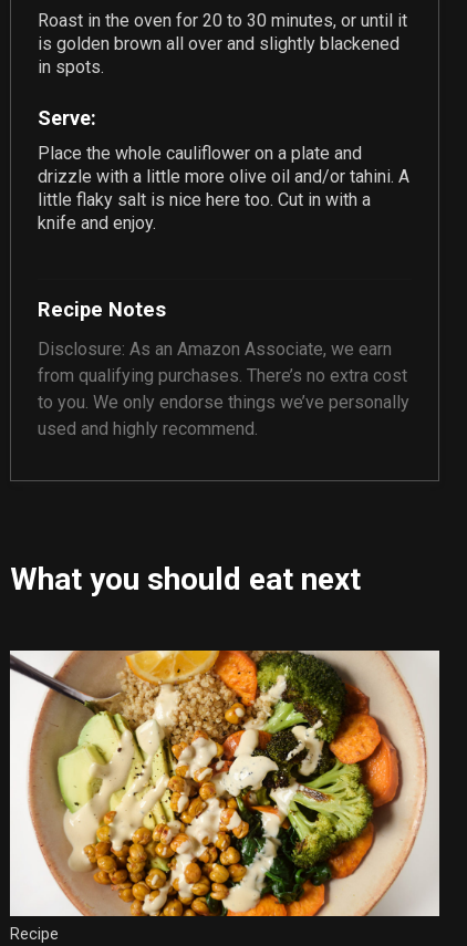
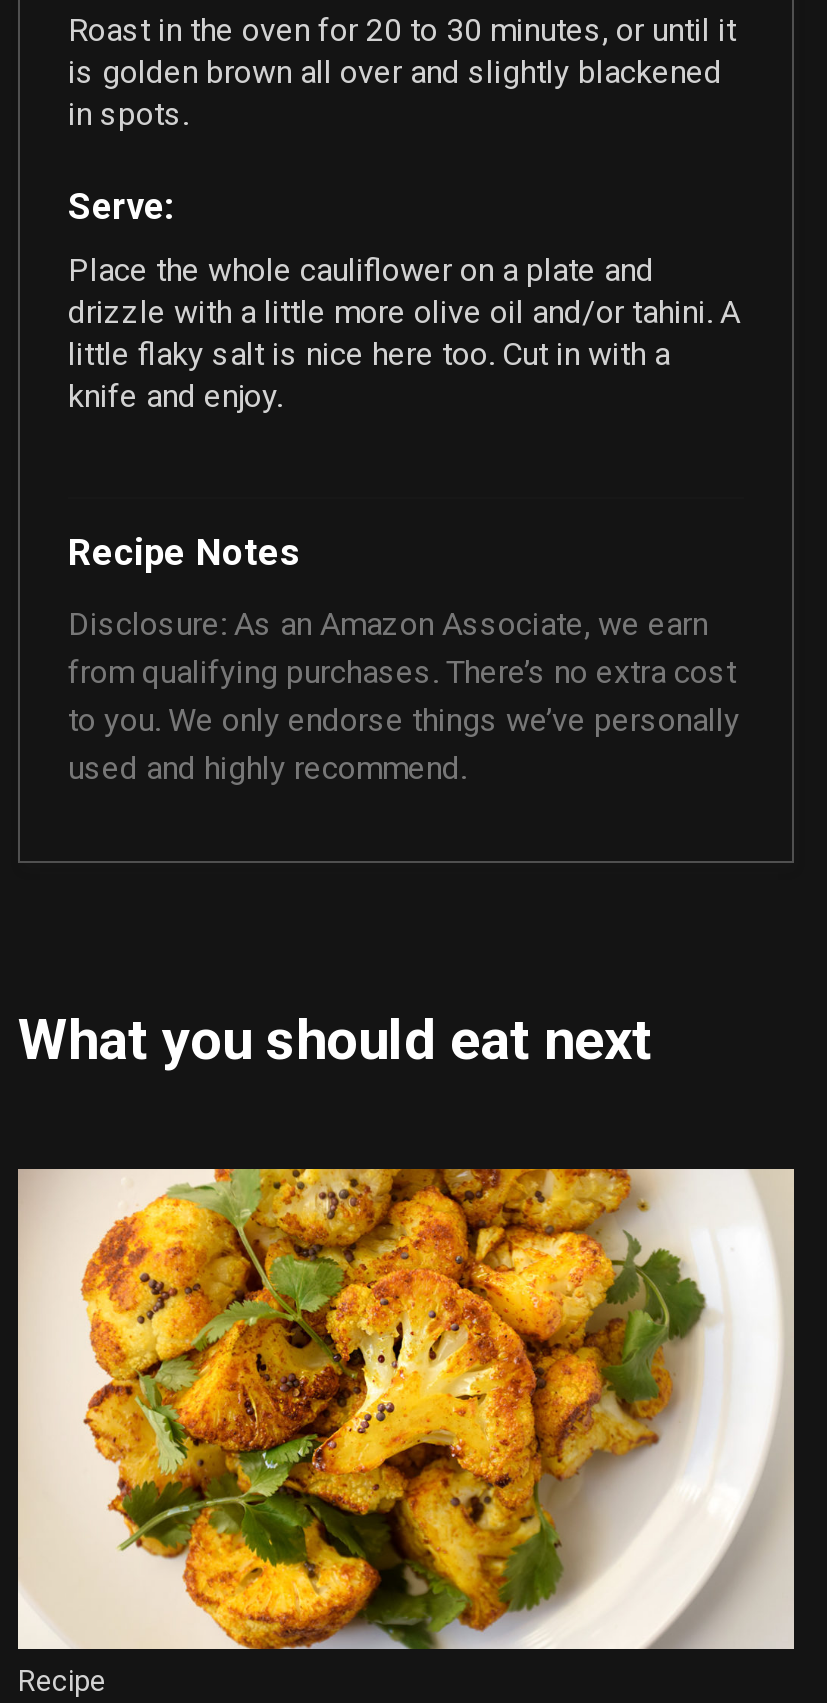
- [image]
+ [image]
